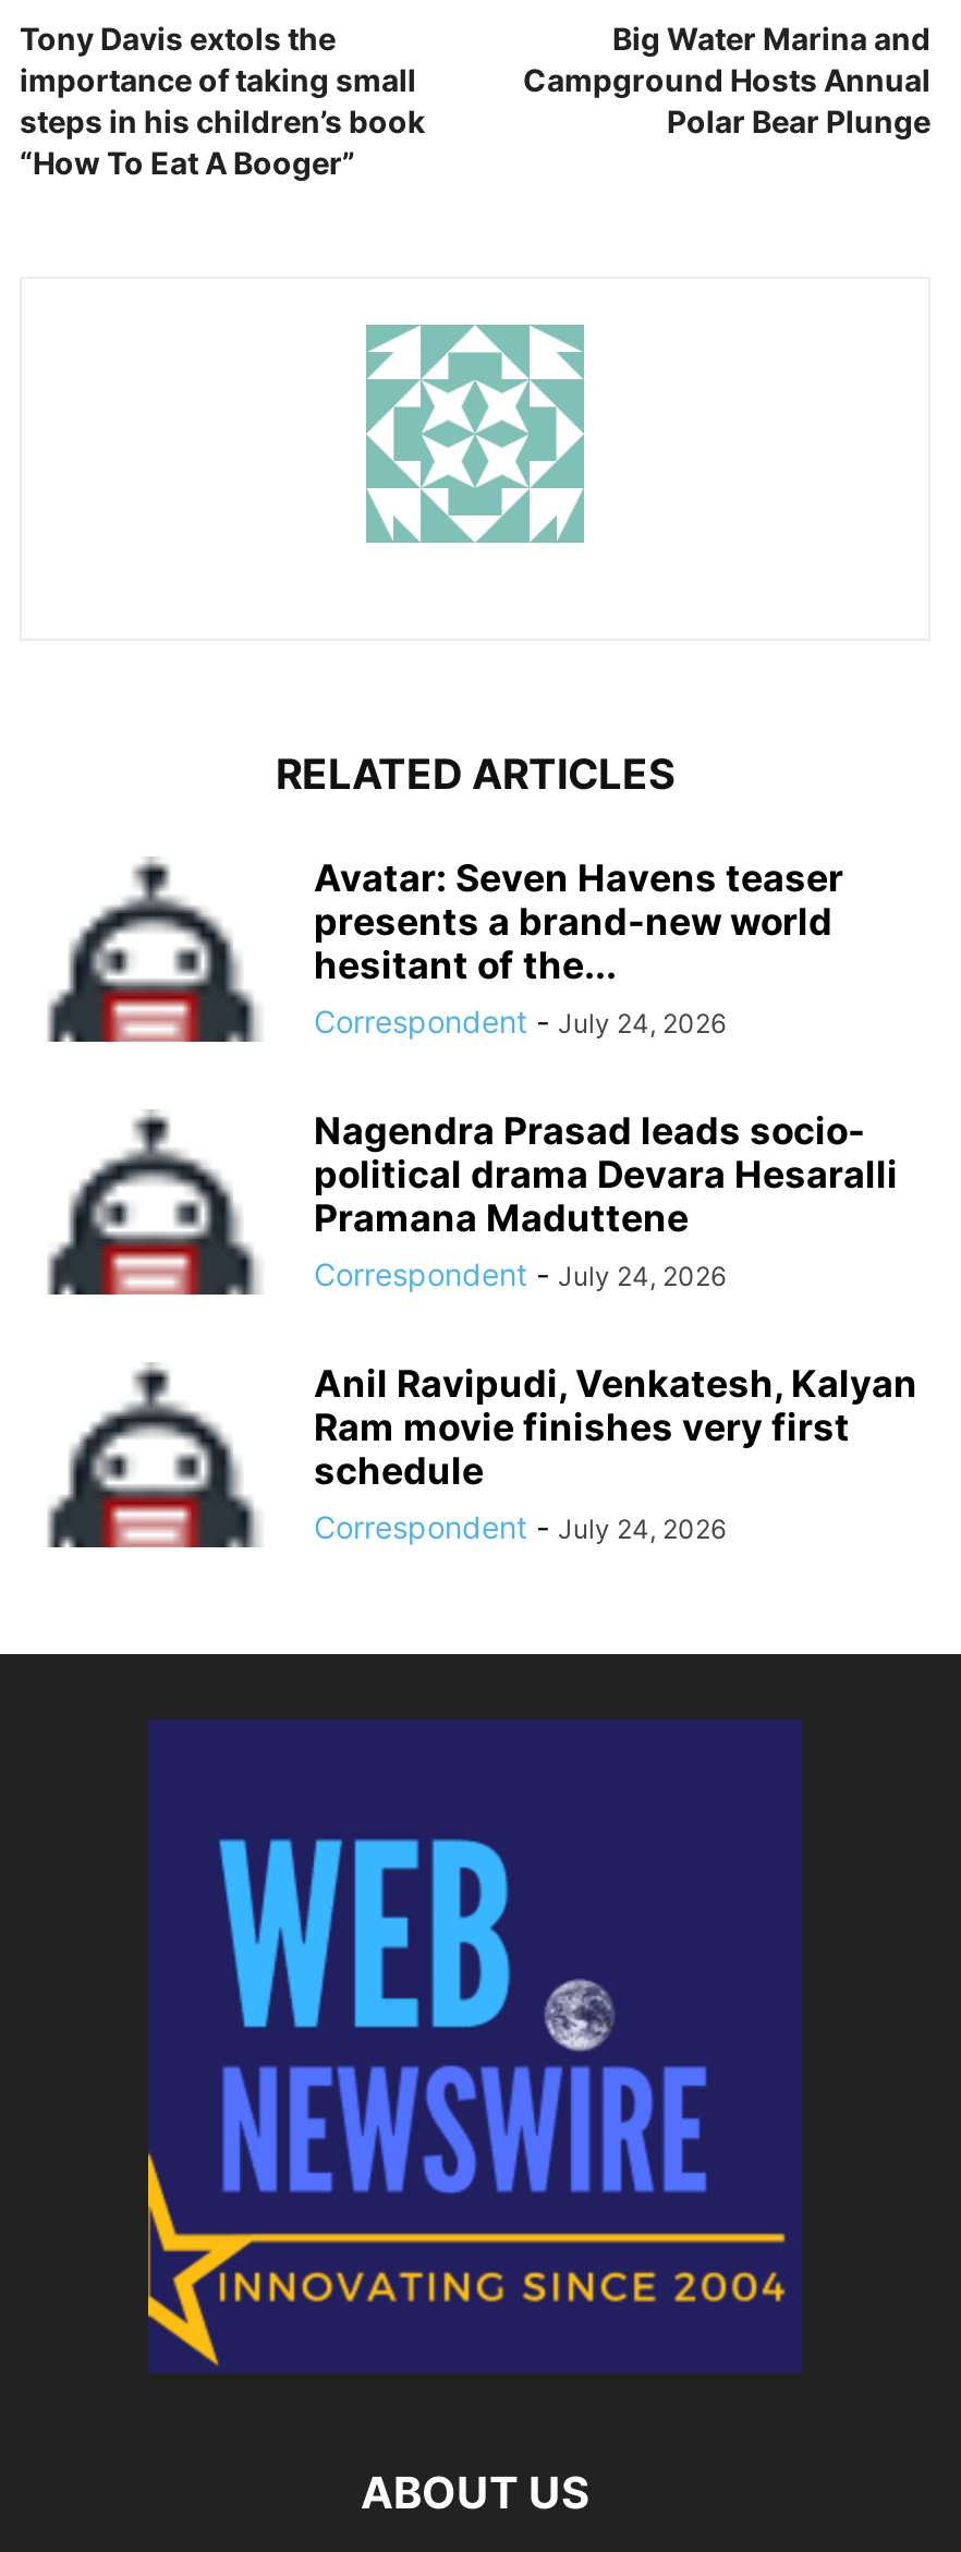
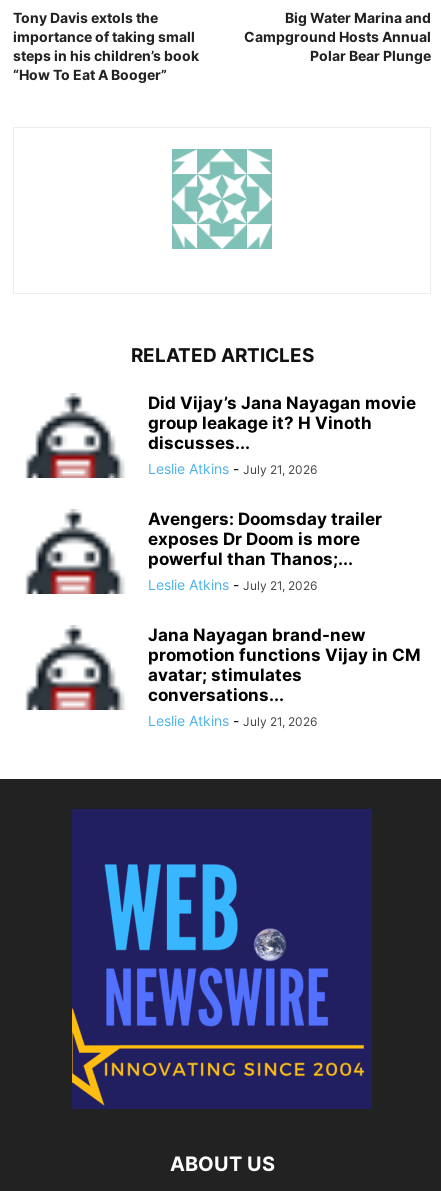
- Avatar: Seven Havens teaser
- presents a brand-new world
- hesitant of the...
- Correspondent - July 24, 2026
+ Did Vijay’s Jana Nayagan movie
+ group leakage it? H Vinoth
+ discusses...
+ Leslie Atkins - July 21, 2026

- Nagendra Prasad leads socio-
- political drama Devara Hesaralli
- Pramana Maduttene
- Correspondent - July 24, 2026
+ Avengers: Doomsday trailer
+ exposes Dr Doom is more
+ powerful than Thanos;...
+ Leslie Atkins - July 21, 2026

- Anil Ravipudi, Venkatesh, Kalyan
- Ram movie finishes very first
- schedule
- Correspondent - July 24, 2026
+ Jana Nayagan brand-new
+ promotion functions Vijay in CM
+ avatar; stimulates
+ conversations...
+ Leslie Atkins - July 21, 2026
